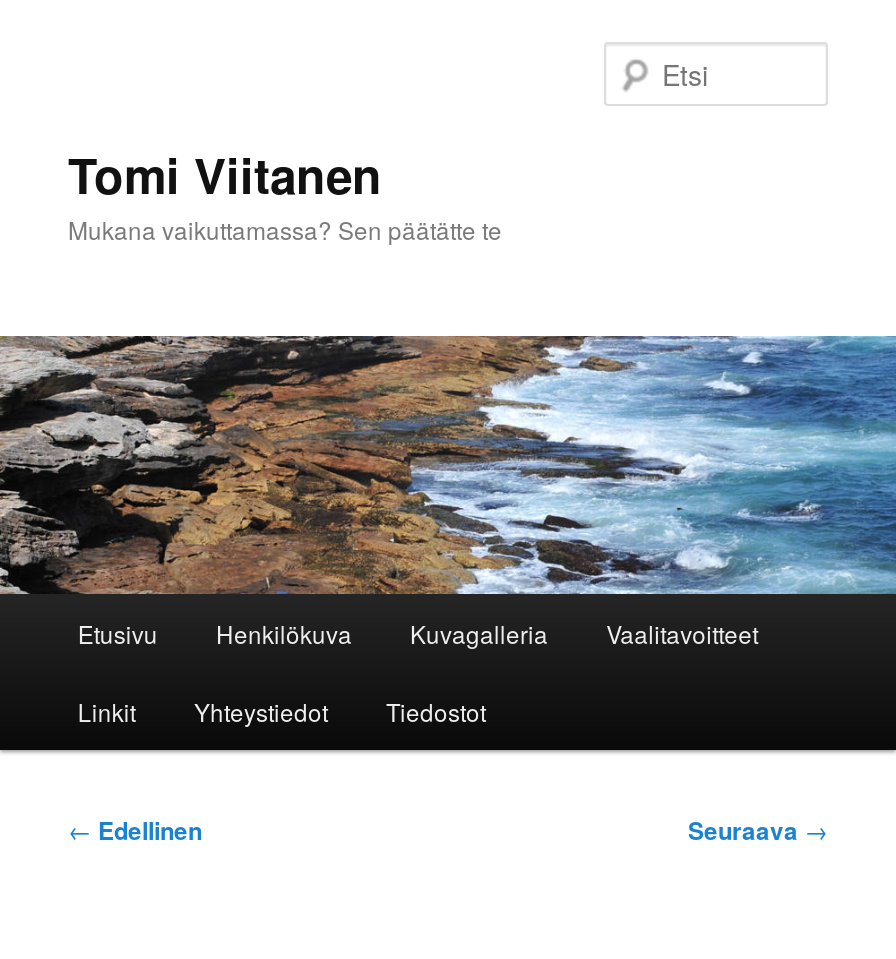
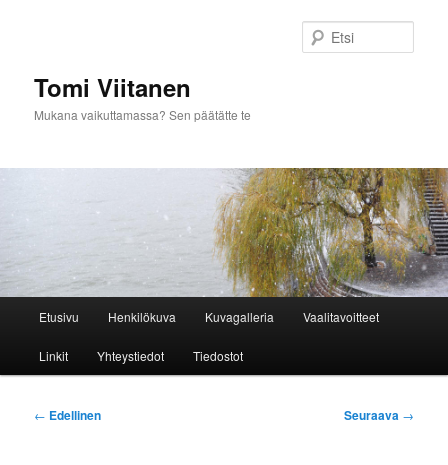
- [image]
+ [image]
